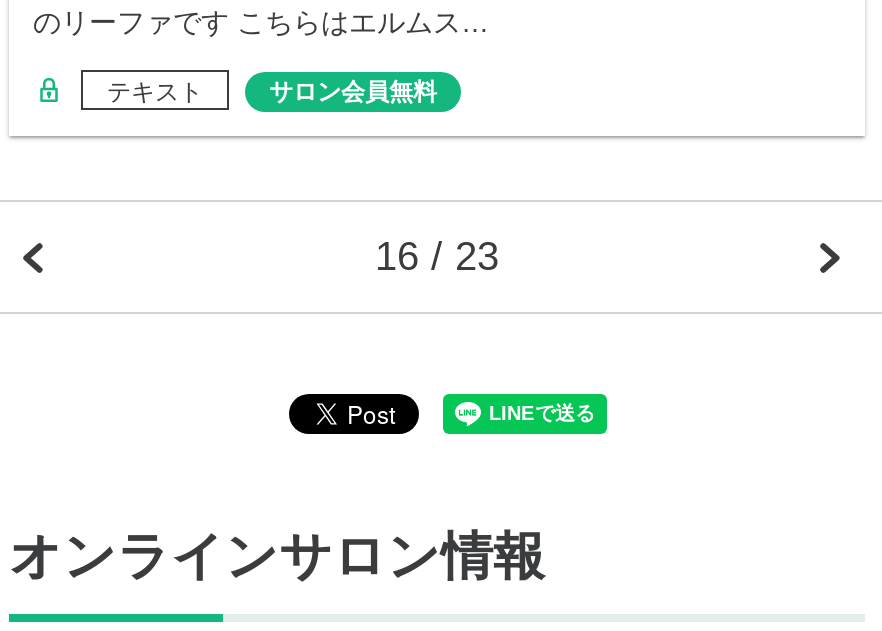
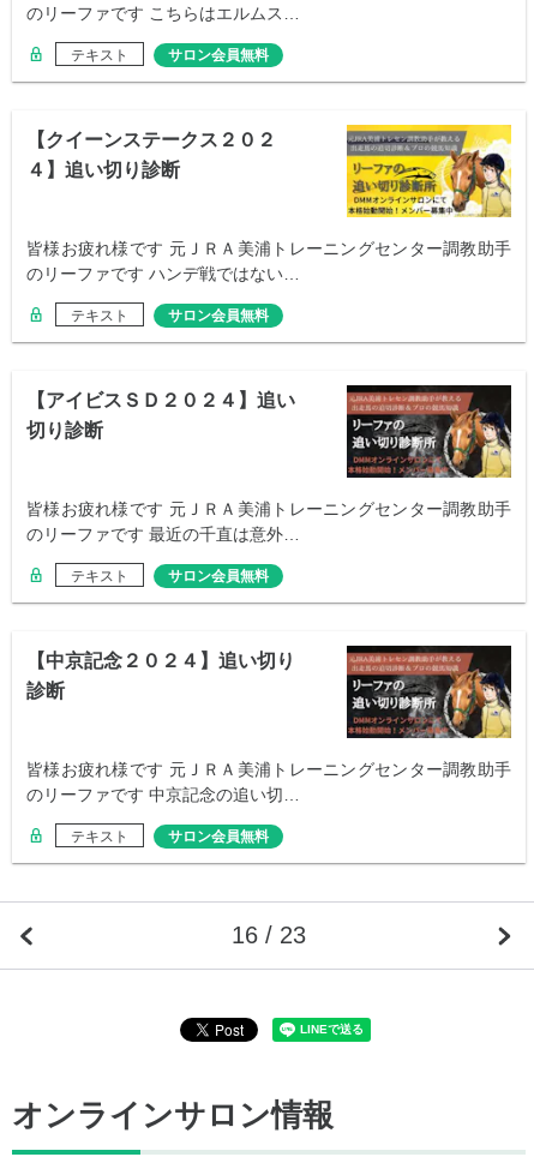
+ 【クイーンステークス２０２
+ ４】追い切り診断

+ [image]
+ 皆様お疲れ様です 元ＪＲＡ美浦トレーニングセンター調教助手
+ のリーファです ハンデ戦ではない…
+ テキスト
+ サロン会員無料

+ 【アイビスＳＤ２０２４】追い
+ 切り診断

+ [image]
+ 皆様お疲れ様です 元ＪＲＡ美浦トレーニングセンター調教助手
+ のリーファです 最近の千直は意外…
+ テキスト
+ サロン会員無料

+ 【中京記念２０２４】追い切り
+ 診断

+ [image]
+ 皆様お疲れ様です 元ＪＲＡ美浦トレーニングセンター調教助手
+ のリーファです 中京記念の追い切…
+ テキスト
+ サロン会員無料
